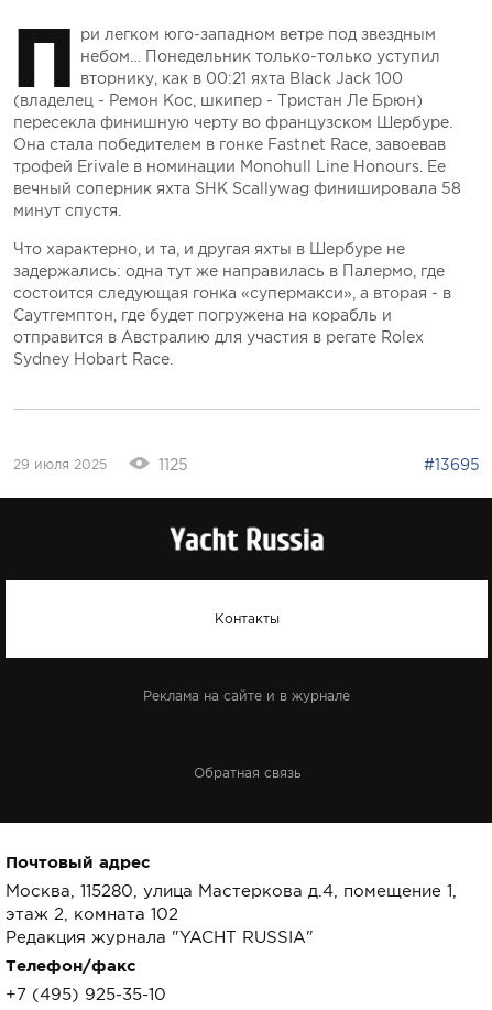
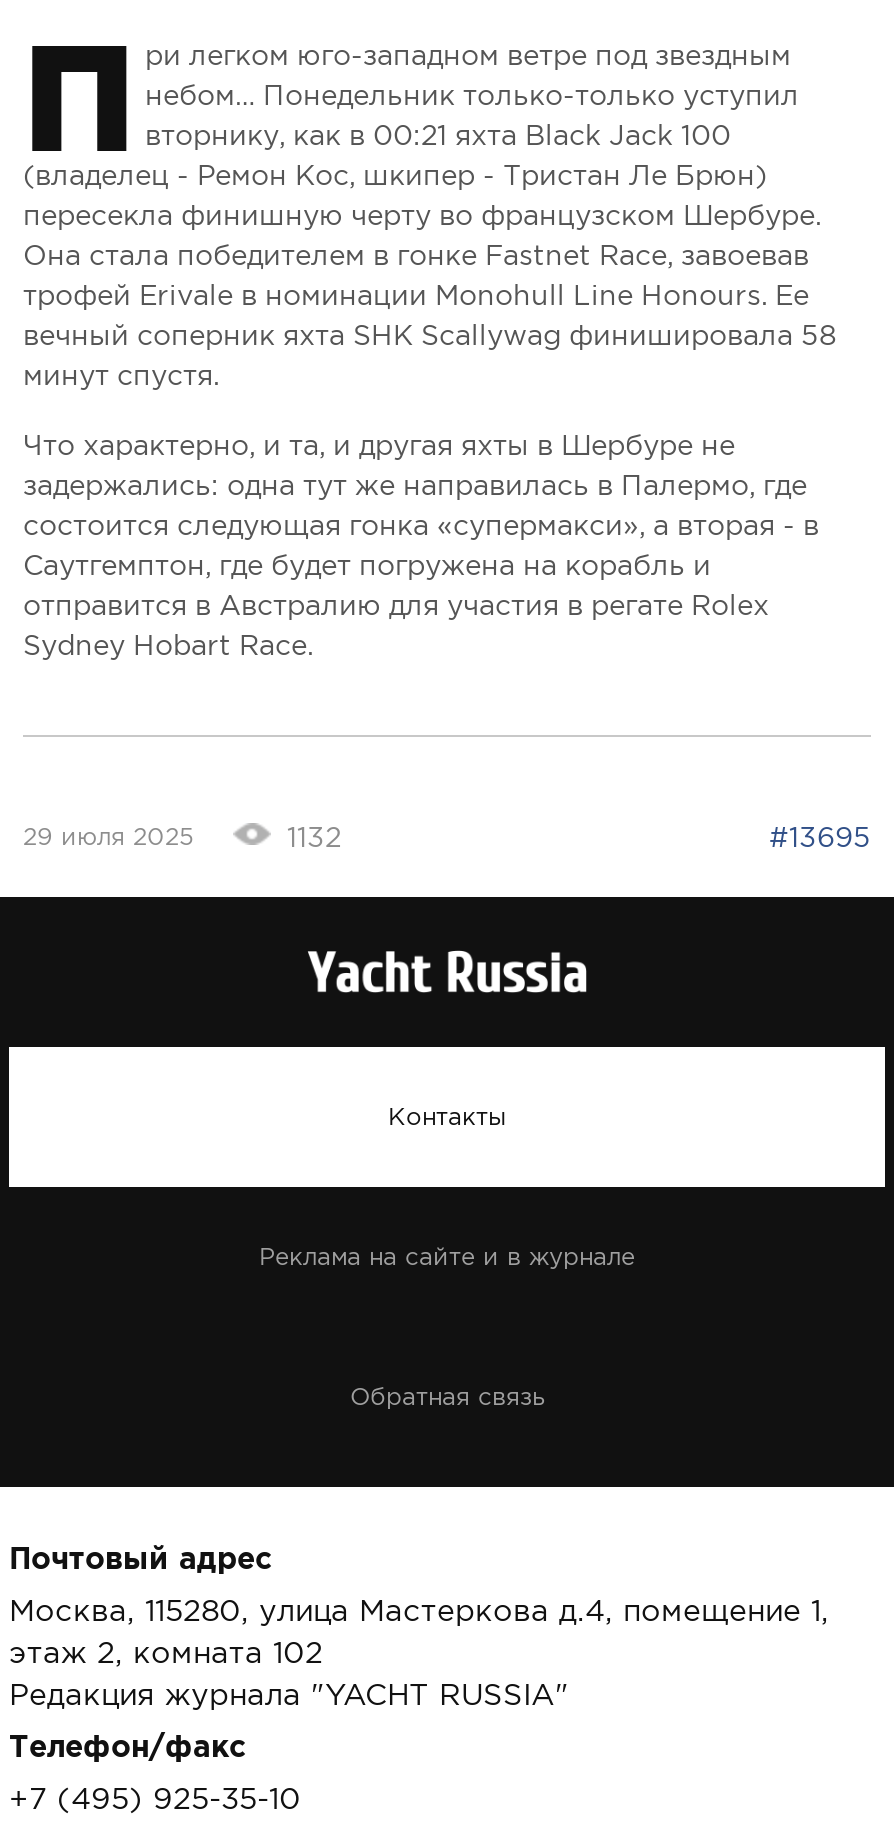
- 1125
+ 1132
